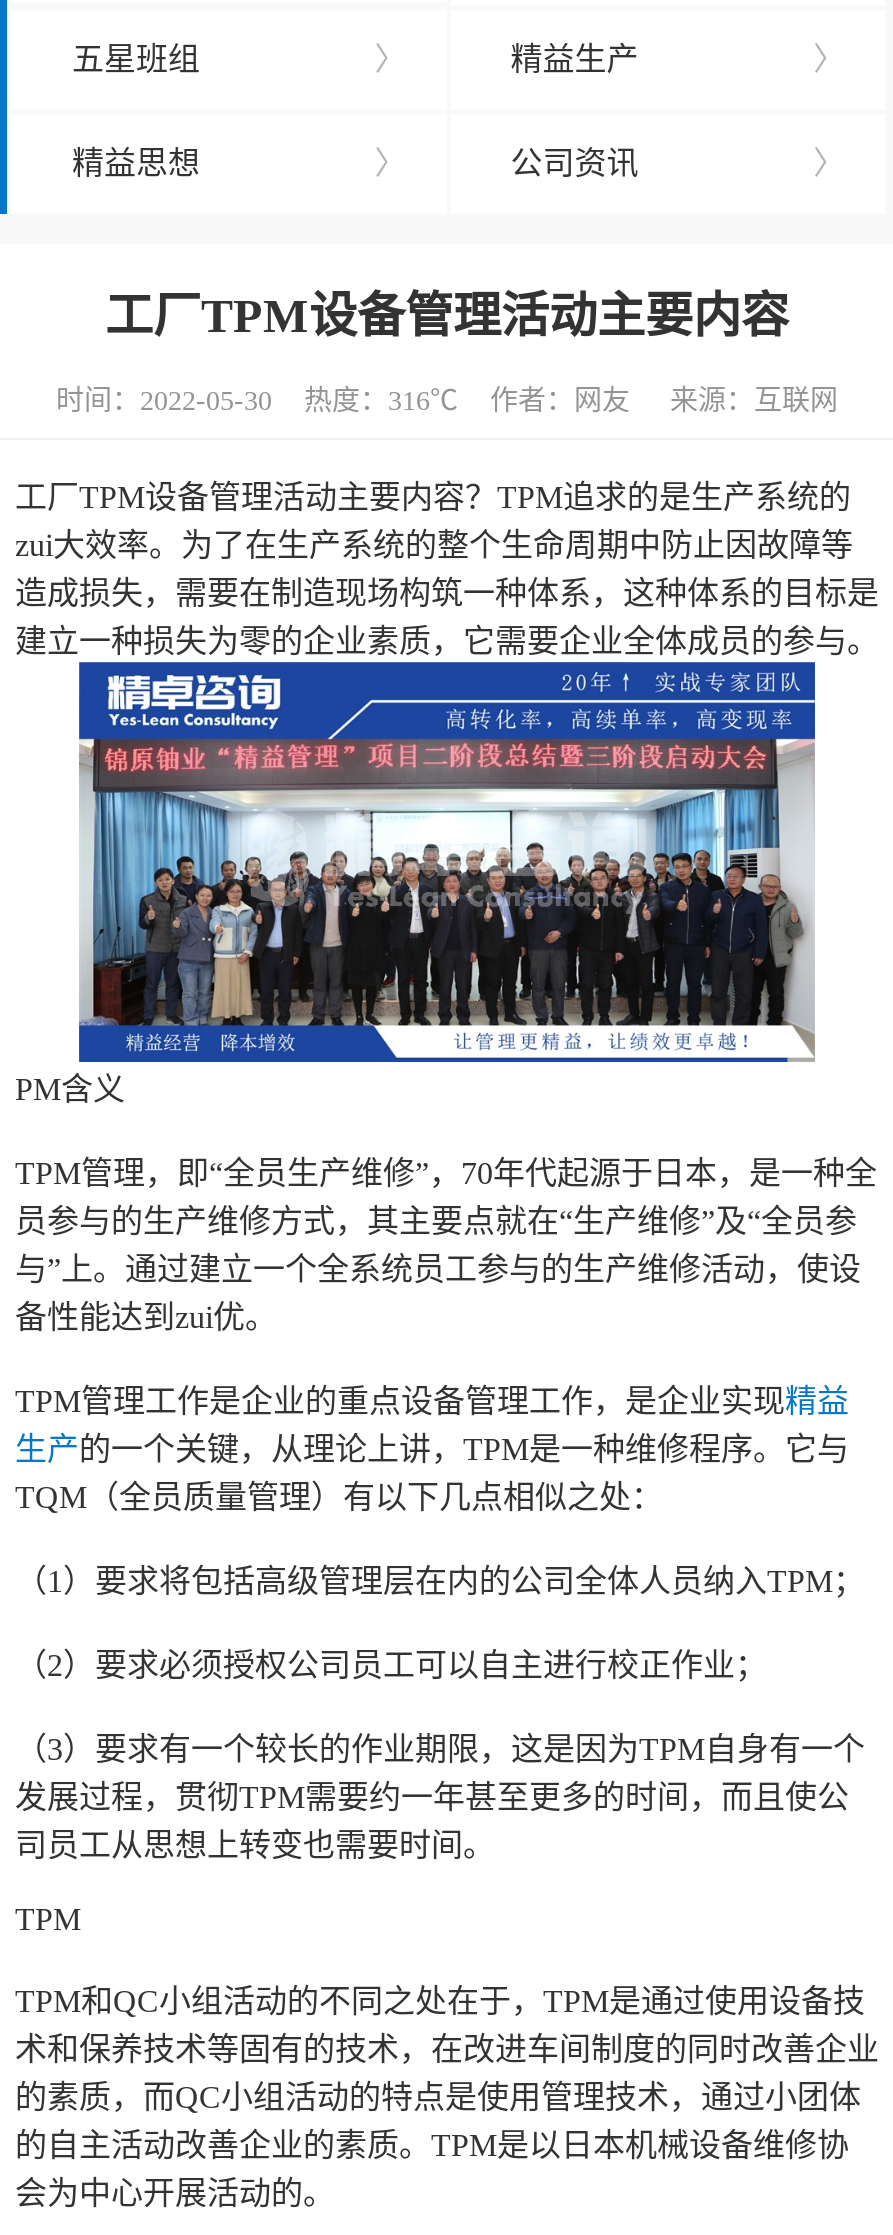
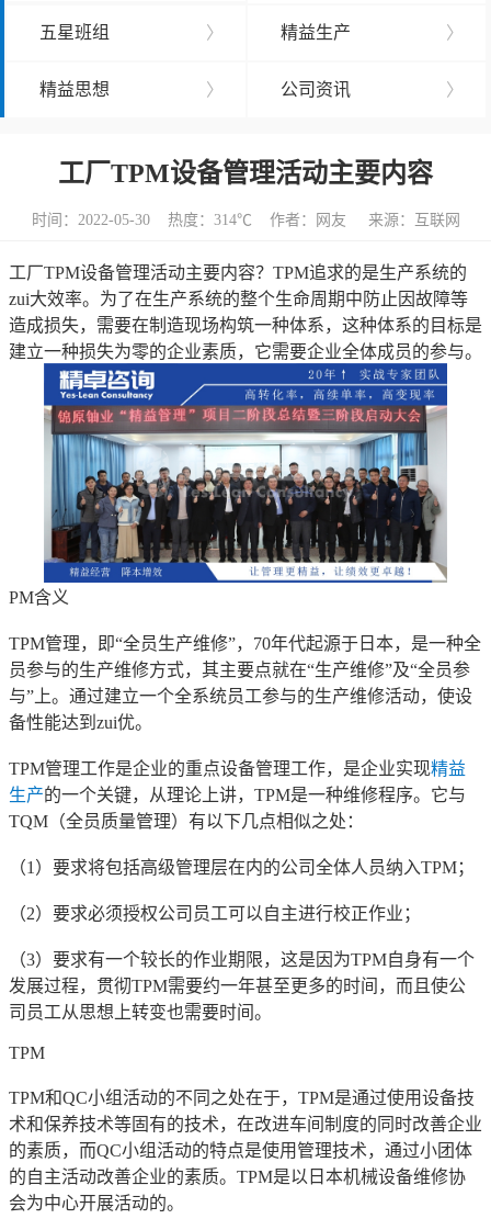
- 时间：2022-05-30 热度：316℃ 作者：网友 来源：互联网
+ 时间：2022-05-30 热度：314℃ 作者：网友 来源：互联网
